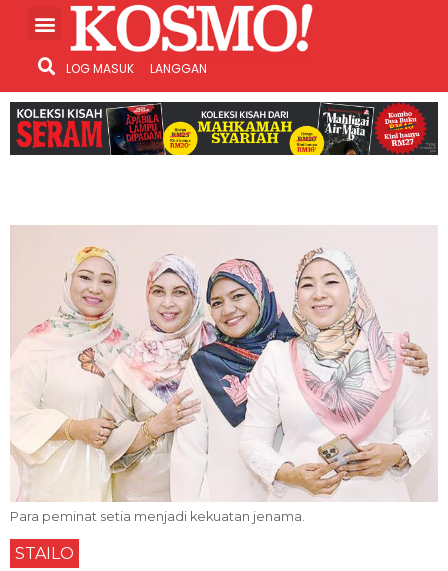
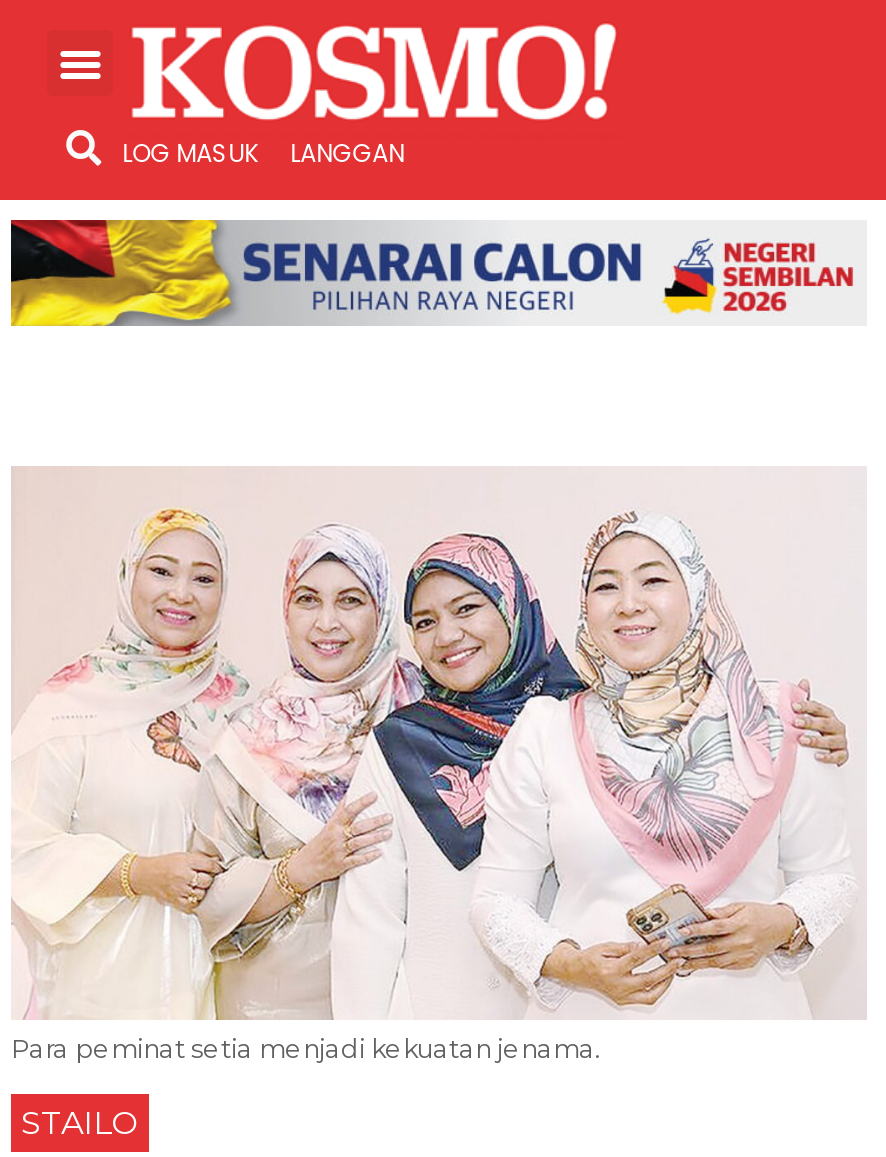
- [image]
+ [image]
